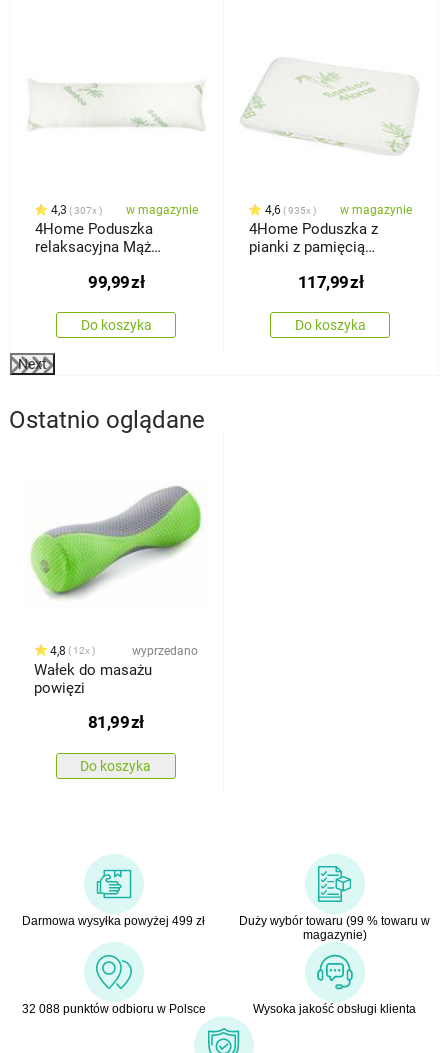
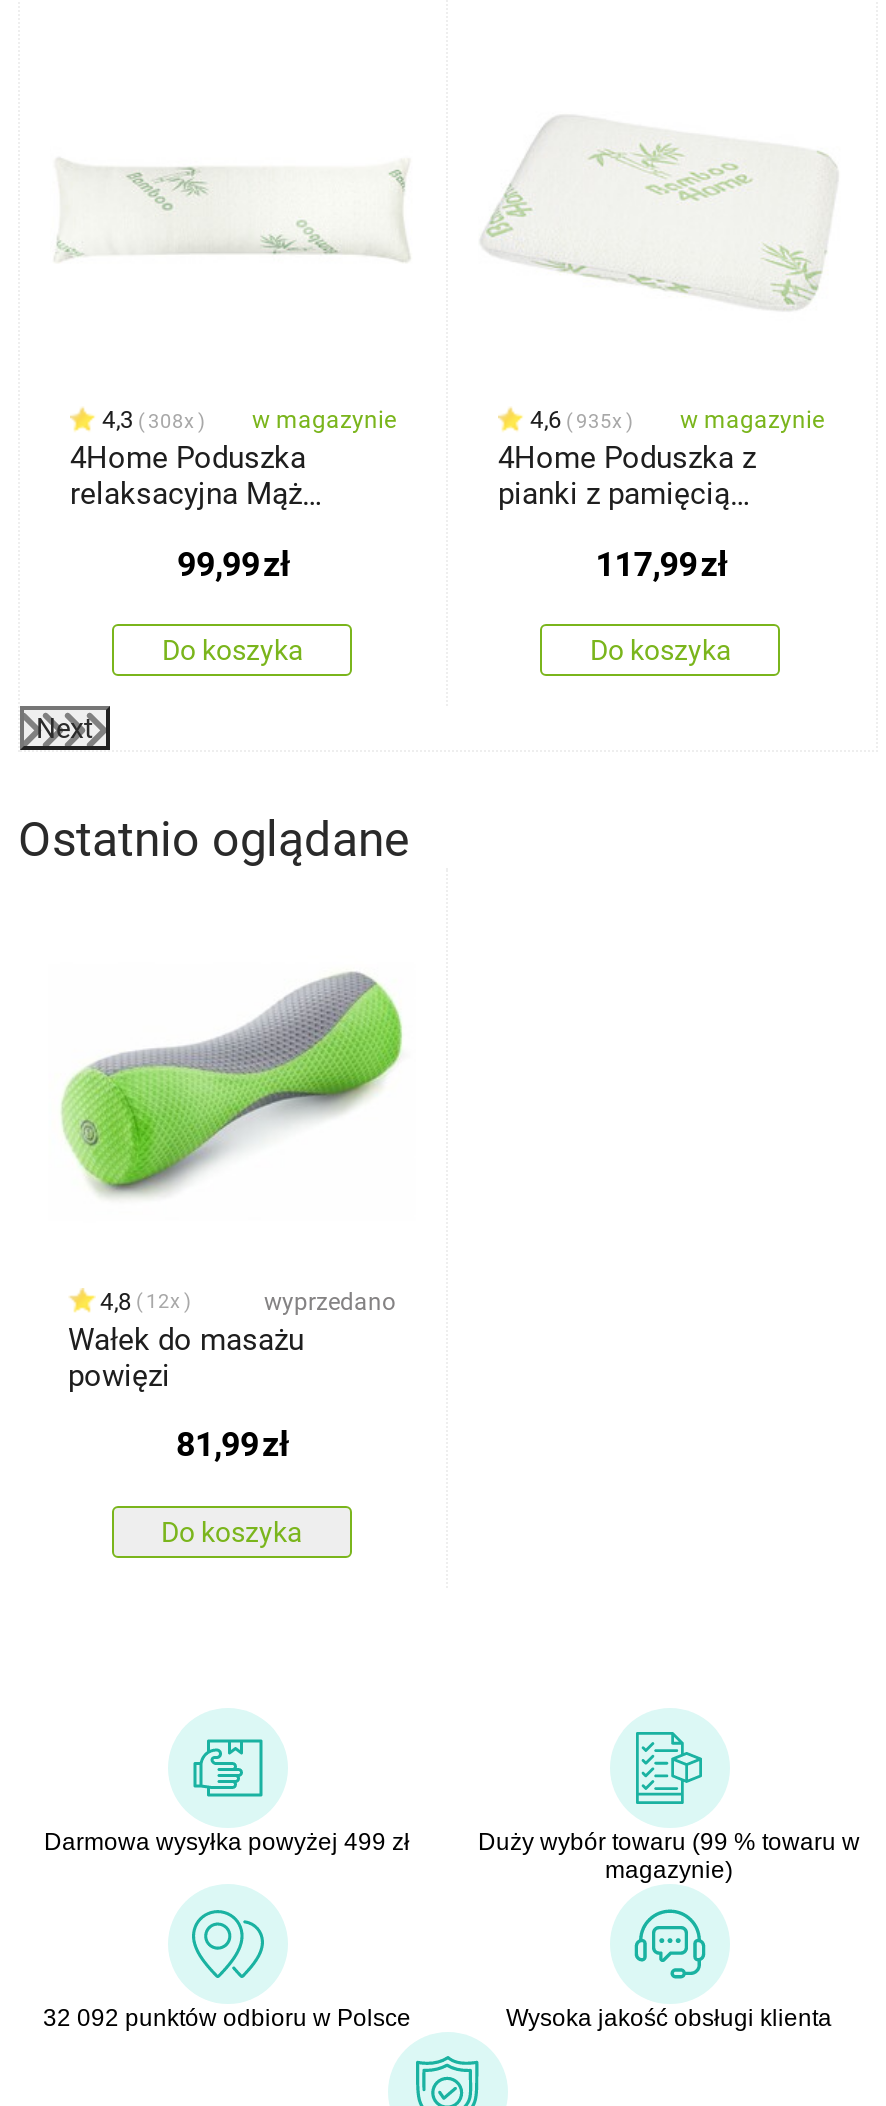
- 4,3 307x w magazynie
+ 4,3 308x w magazynie

- 32 088 punktów odbioru w Polsce
+ 32 092 punktów odbioru w Polsce
